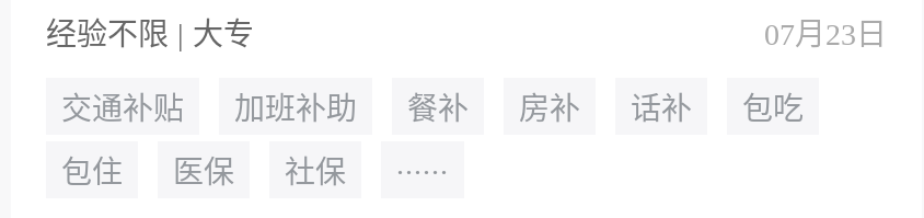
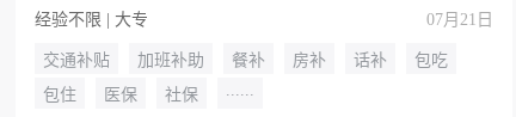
- 07月23日
+ 07月21日
